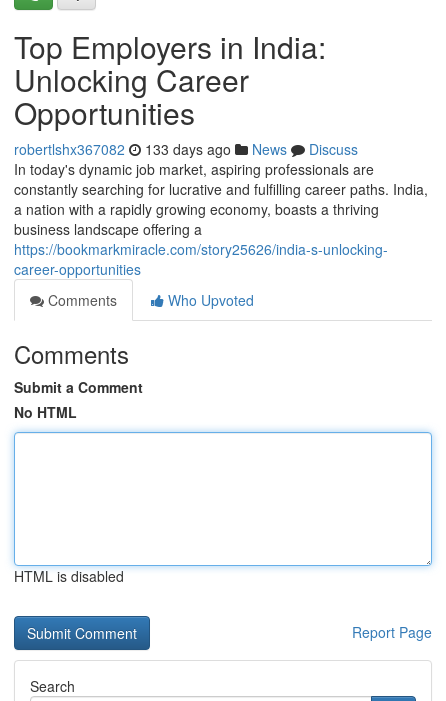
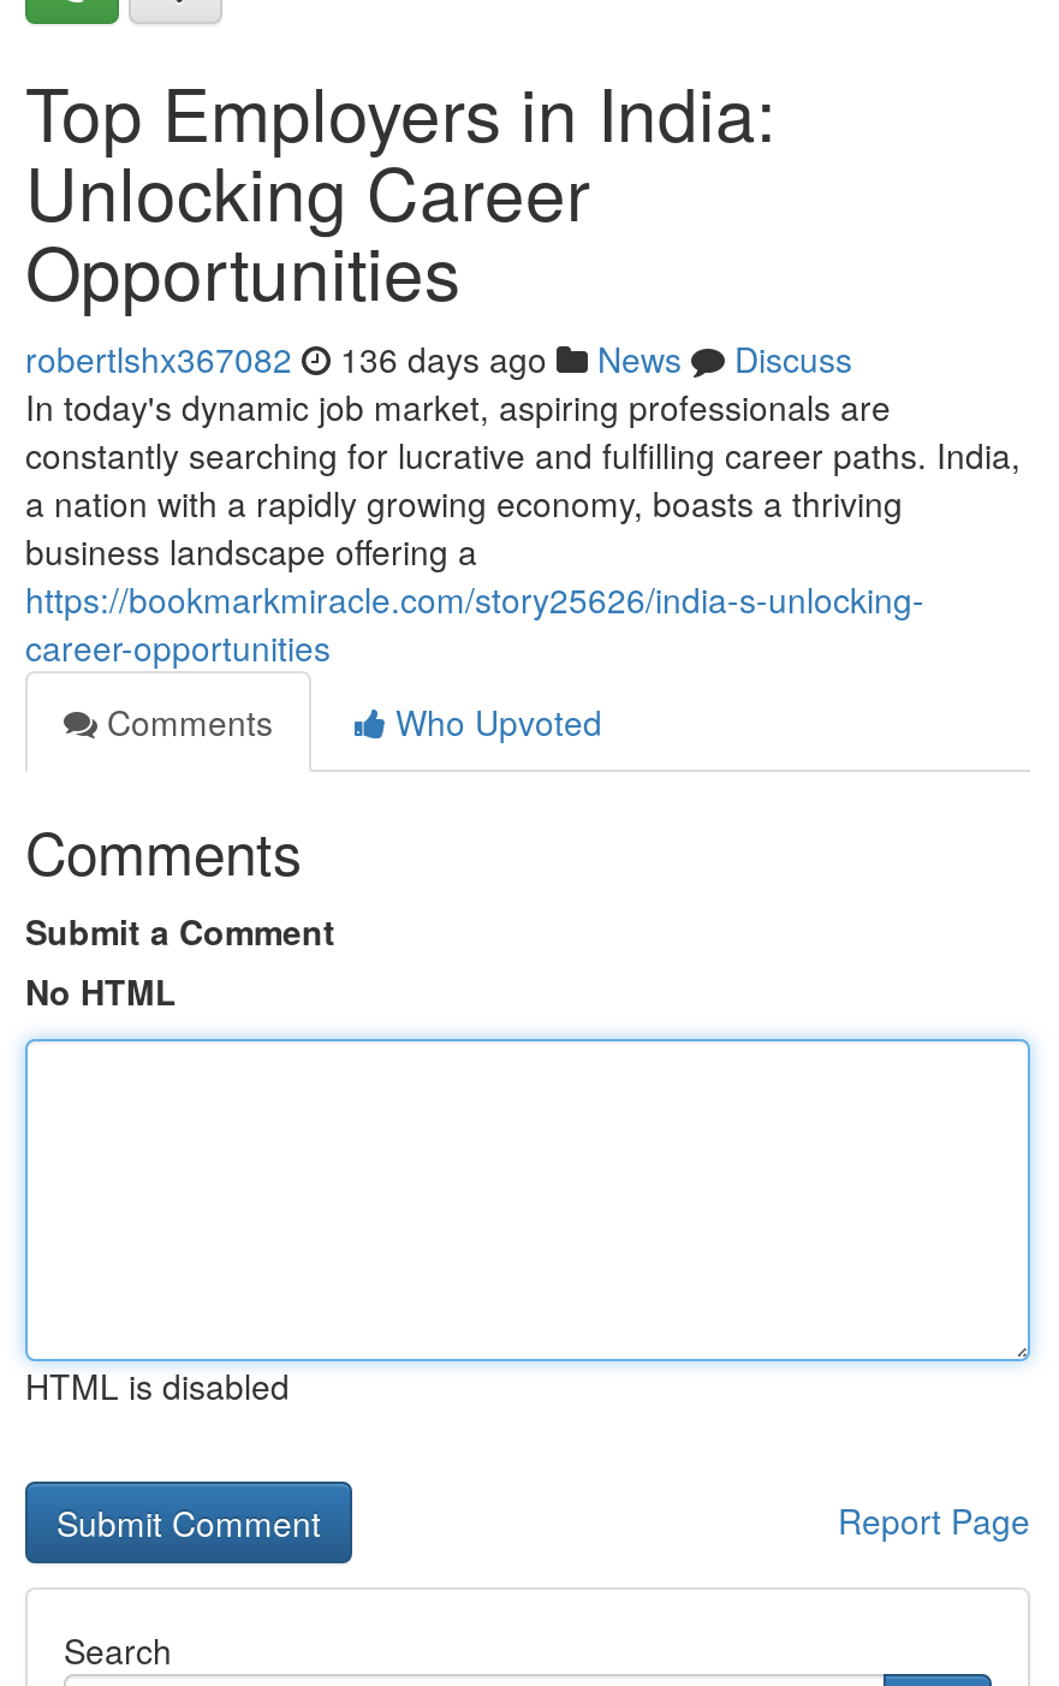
- robertlshx367082 133 days ago News Discuss
+ robertlshx367082 136 days ago News Discuss
